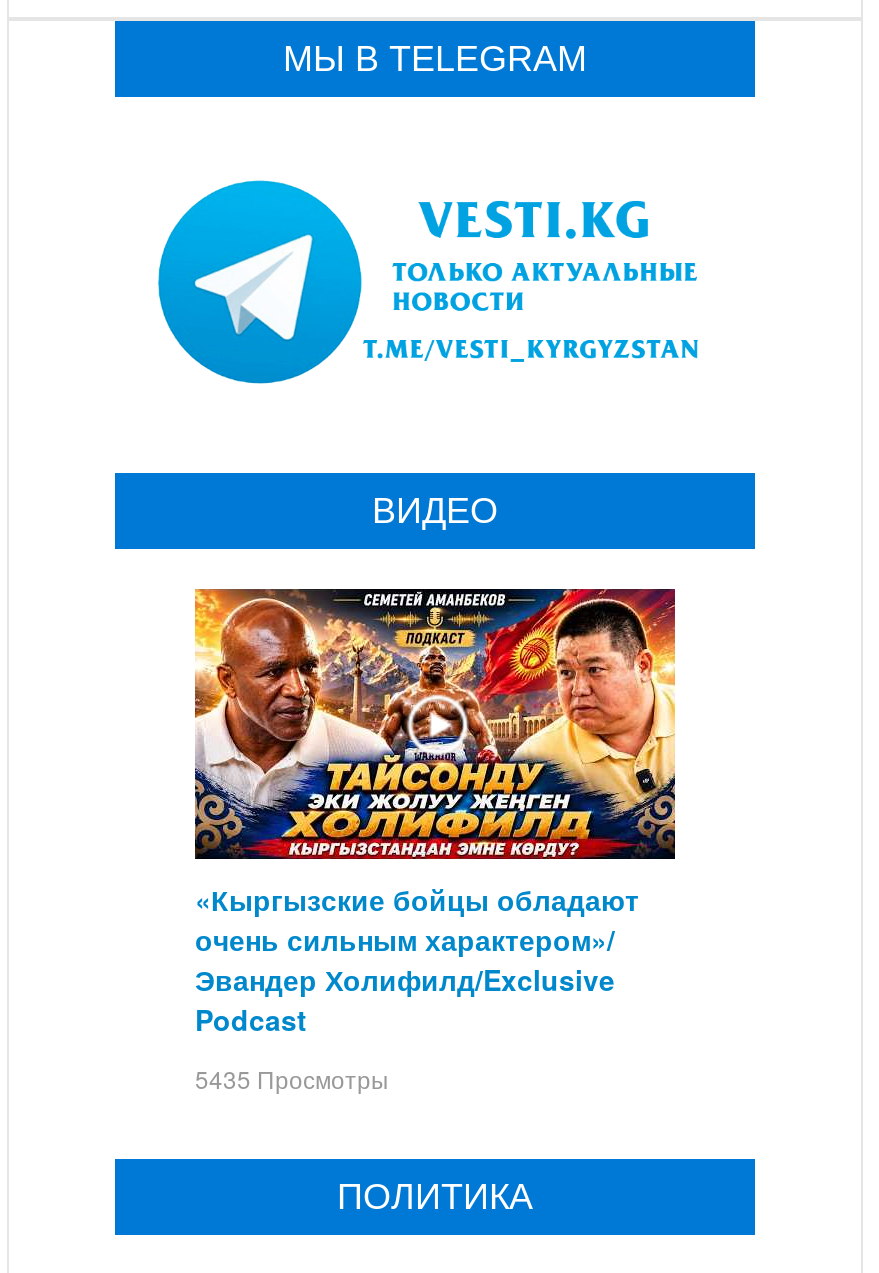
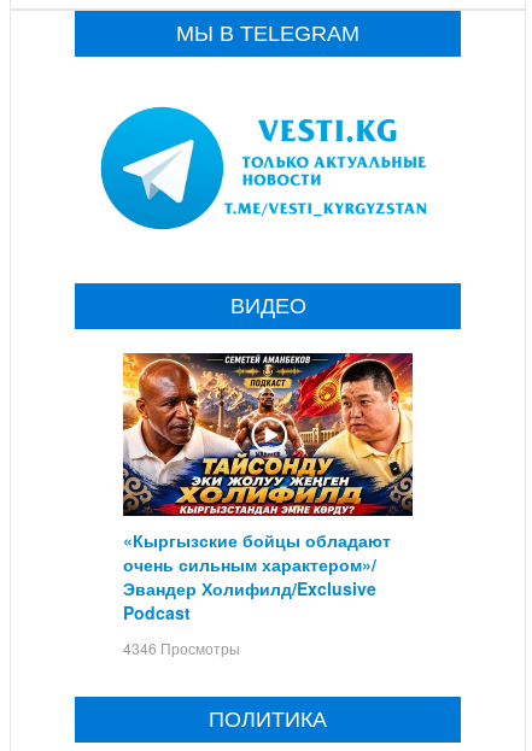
- 5435 Просмотры
+ 4346 Просмотры
